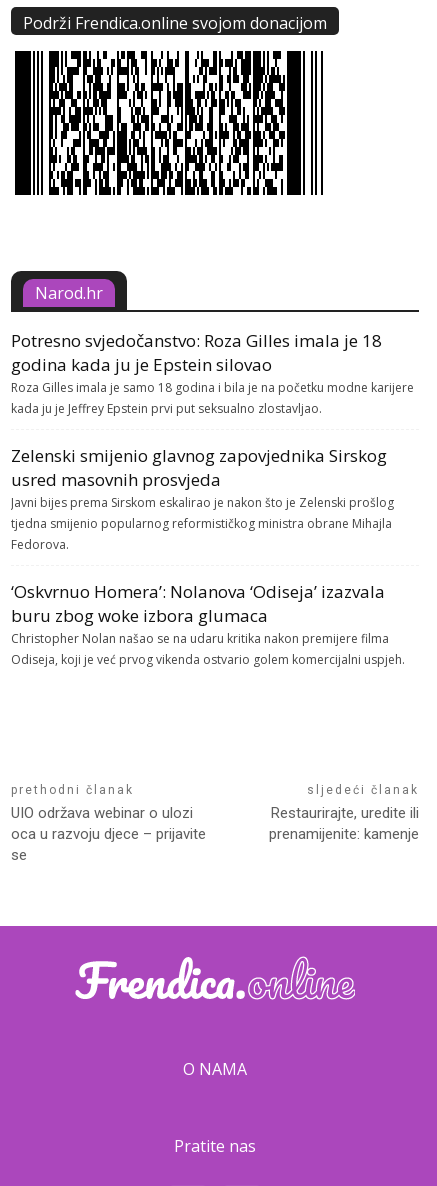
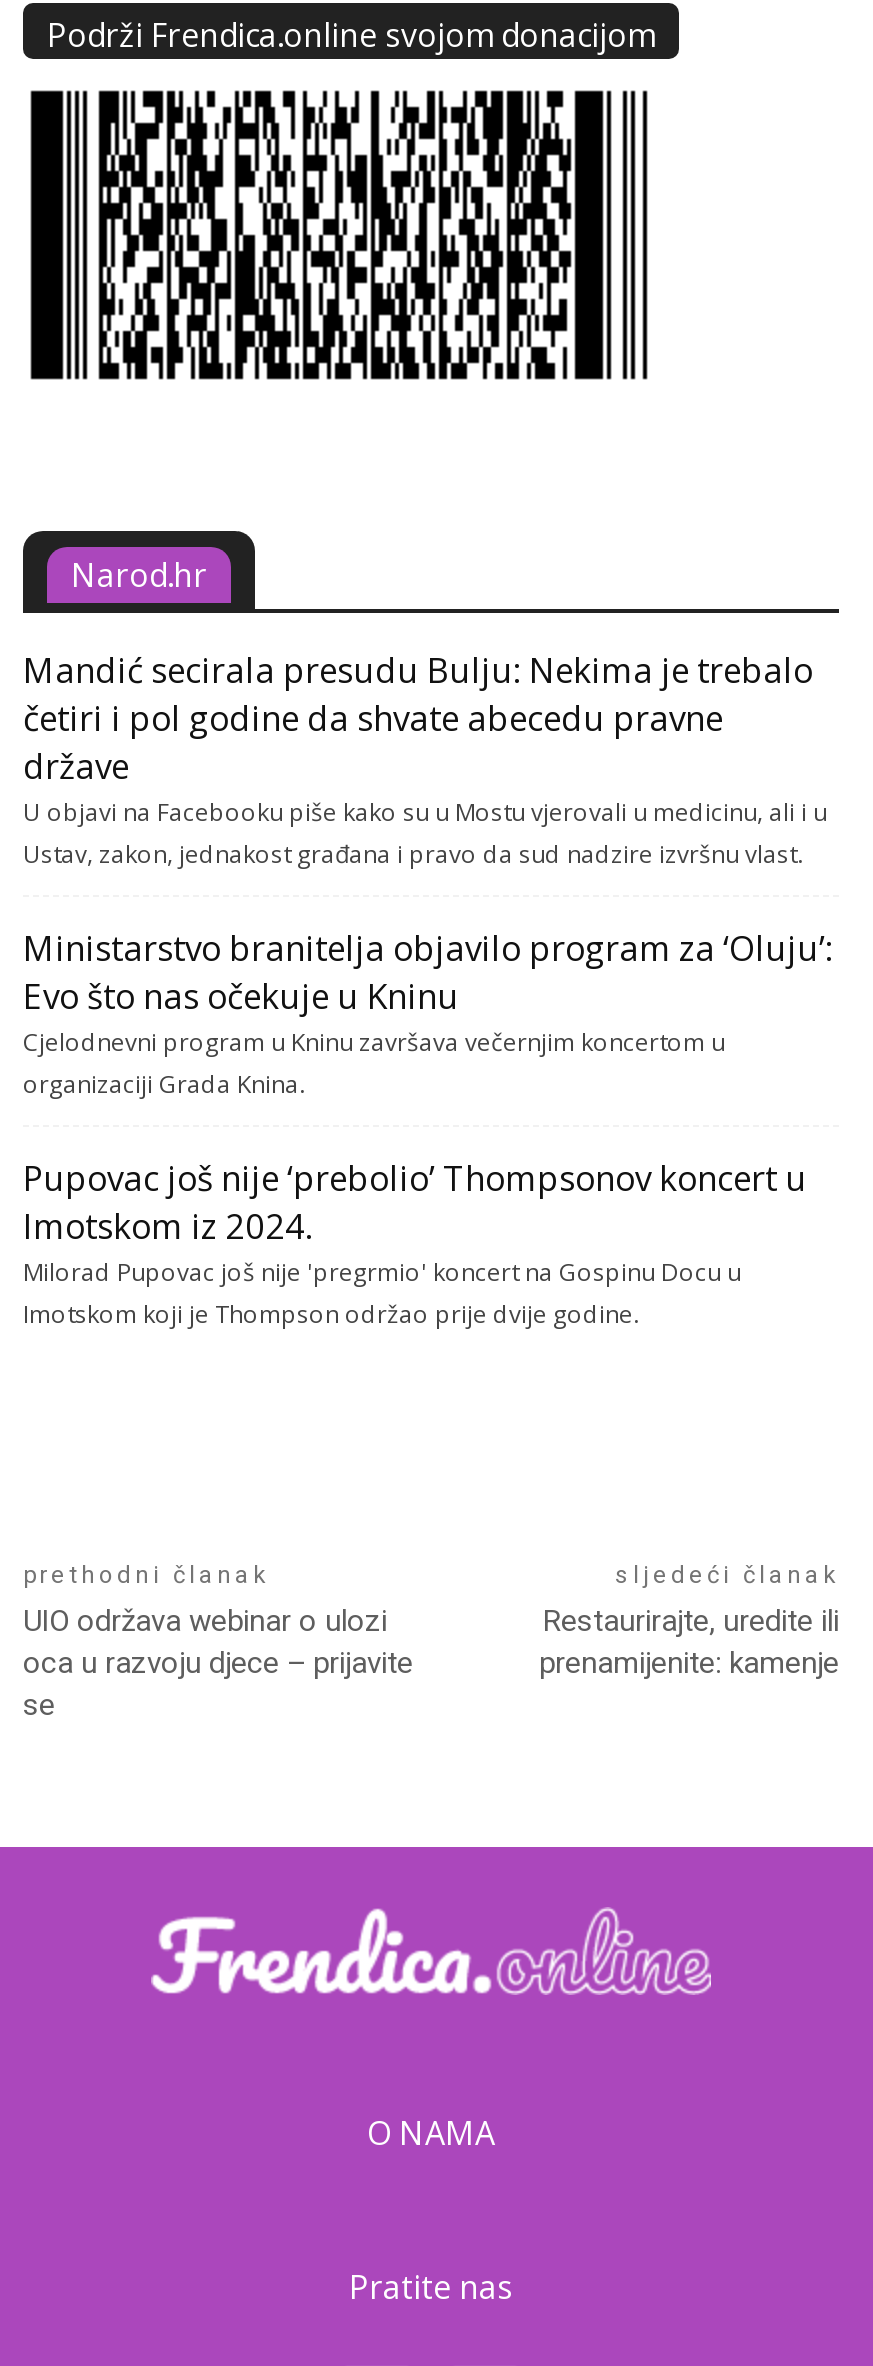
- Potresno svjedočanstvo: Roza Gilles imala je 18
- godina kada ju je Epstein silovao
- Roza Gilles imala je samo 18 godina i bila je na početku modne karijere
- kada ju je Jeffrey Epstein prvi put seksualno zlostavljao.
+ Mandić secirala presudu Bulju: Nekima je trebalo
+ četiri i pol godine da shvate abecedu pravne
+ države
+ U objavi na Facebooku piše kako su u Mostu vjerovali u medicinu, ali i u
+ Ustav, zakon, jednakost građana i pravo da sud nadzire izvršnu vlast.

- Zelenski smijenio glavnog zapovjednika Sirskog
- usred masovnih prosvjeda
- Javni bijes prema Sirskom eskalirao je nakon što je Zelenski prošlog
- tjedna smijenio popularnog reformističkog ministra obrane Mihajla
- Fedorova.
+ Ministarstvo branitelja objavilo program za ‘Oluju’:
+ Evo što nas očekuje u Kninu
+ Cjelodnevni program u Kninu završava večernjim koncertom u
+ organizaciji Grada Knina.

- ‘Oskvrnuo Homera’: Nolanova ‘Odiseja’ izazvala
- buru zbog woke izbora glumaca
- Christopher Nolan našao se na udaru kritika nakon premijere filma
- Odiseja, koji je već prvog vikenda ostvario golem komercijalni uspjeh.
+ Pupovac još nije ‘prebolio’ Thompsonov koncert u
+ Imotskom iz 2024.
+ Milorad Pupovac još nije 'pregrmio' koncert na Gospinu Docu u
+ Imotskom koji je Thompson održao prije dvije godine.
